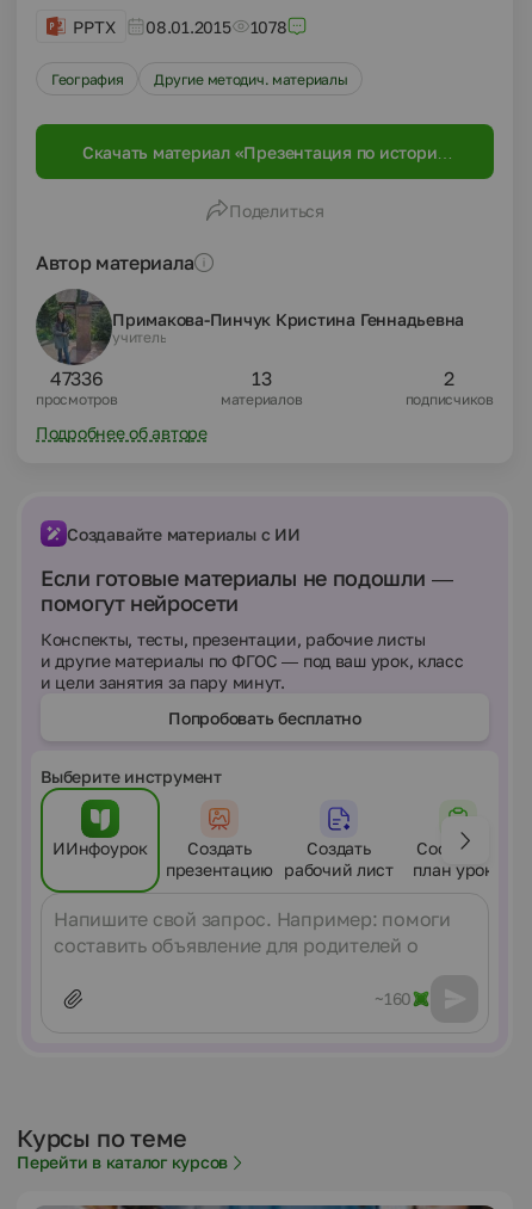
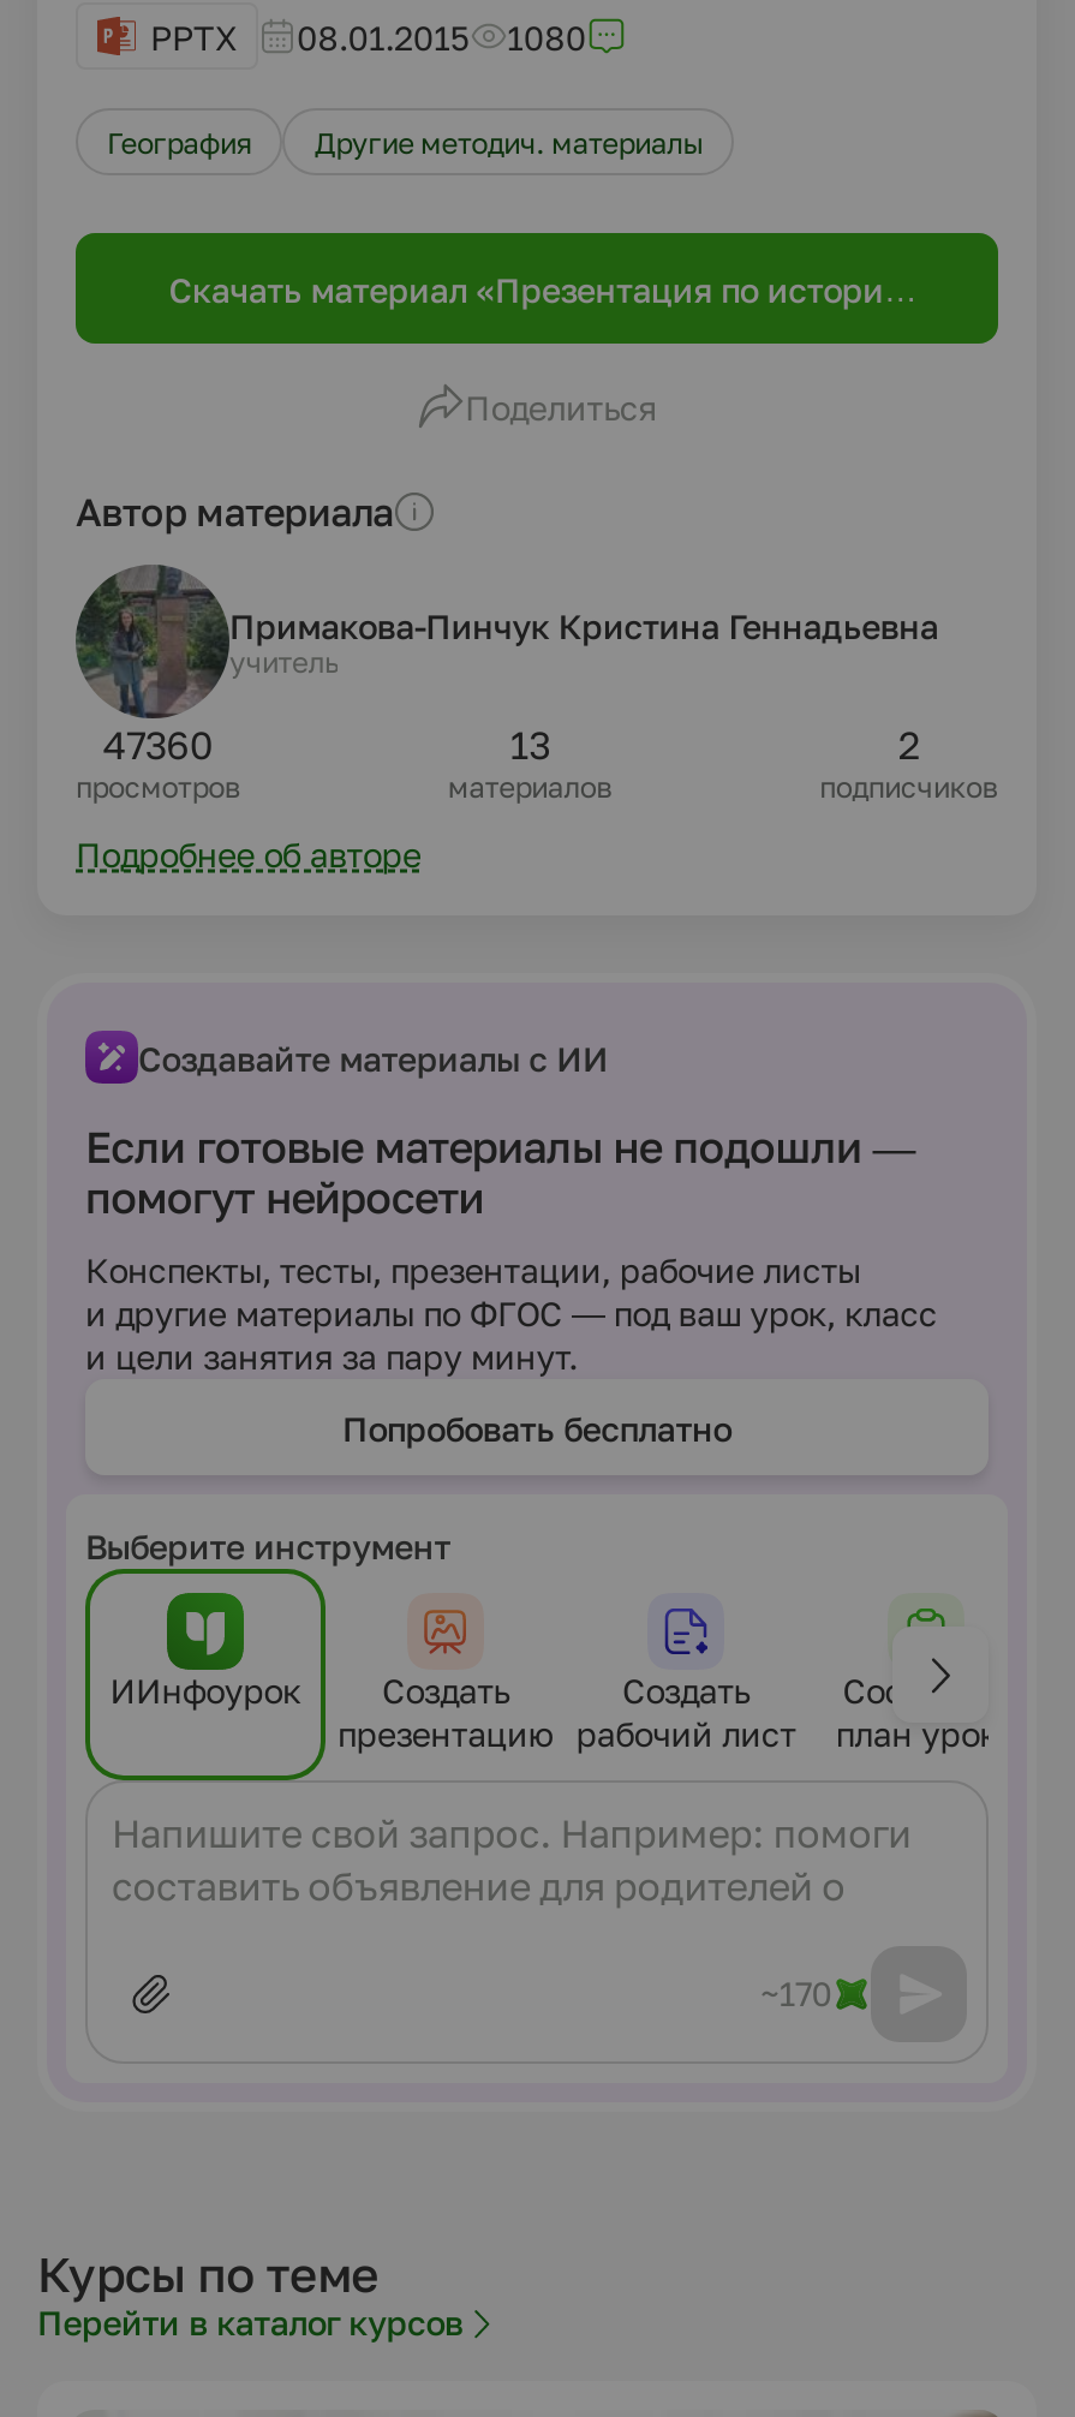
- PPTX 08.01.2015 1078
+ PPTX 08.01.2015 1080

- 47336
+ 47360

- ~160
+ ~170
